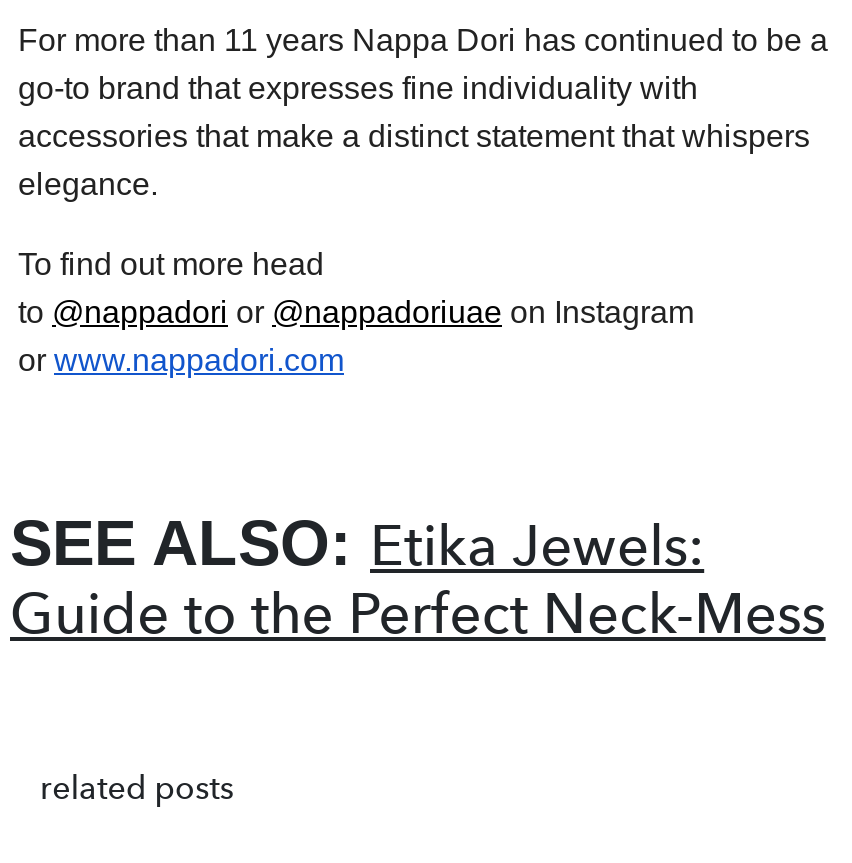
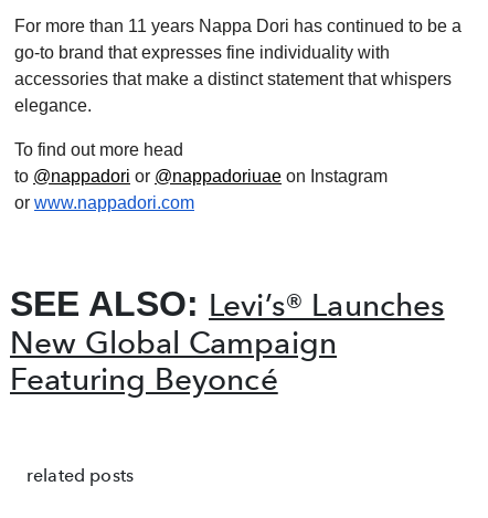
- SEE ALSO: Etika Jewels:
- Guide to the Perfect Neck-Mess
+ SEE ALSO: Levi’s® Launches
+ New Global Campaign
+ Featuring Beyoncé
